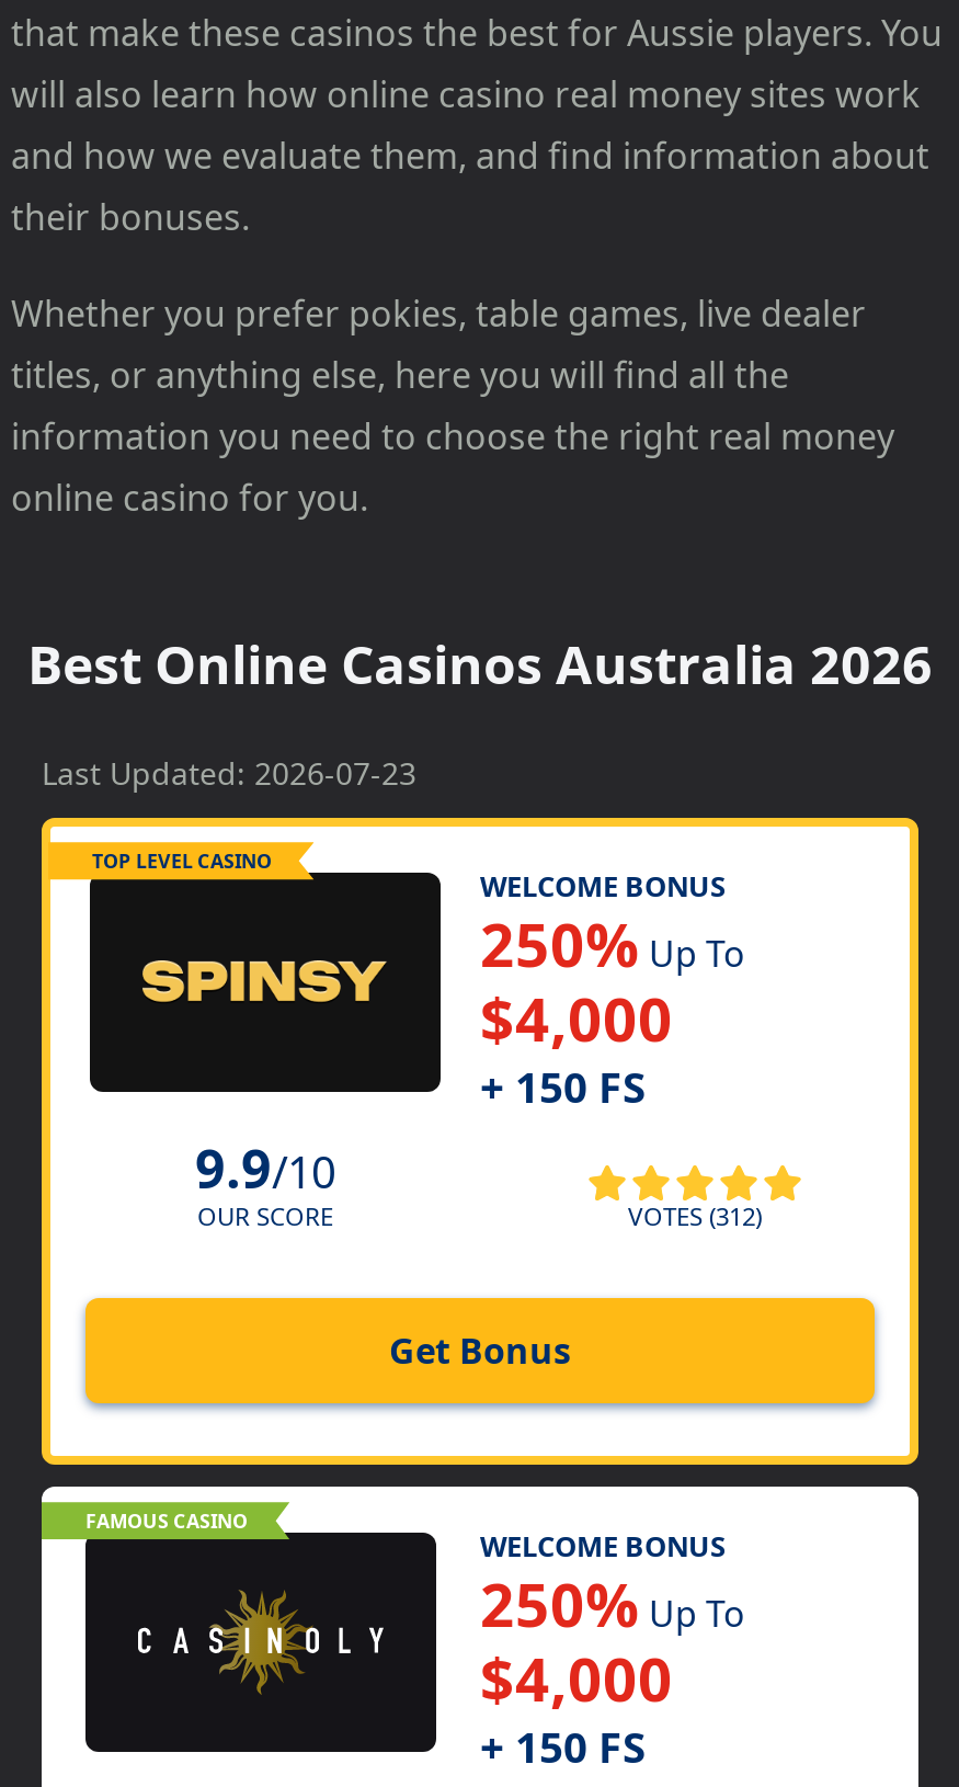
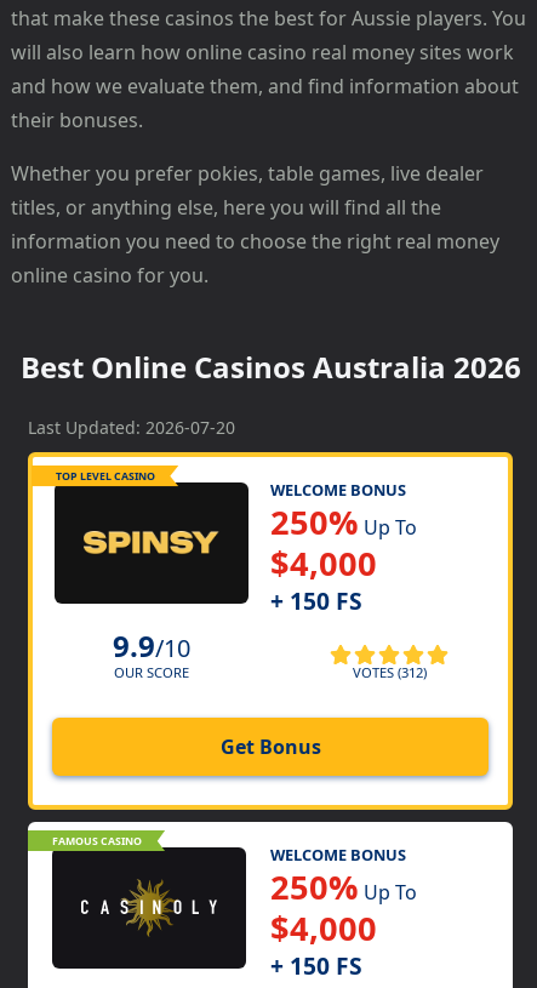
- Last Updated: 2026-07-23
+ Last Updated: 2026-07-20
